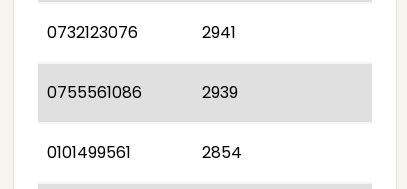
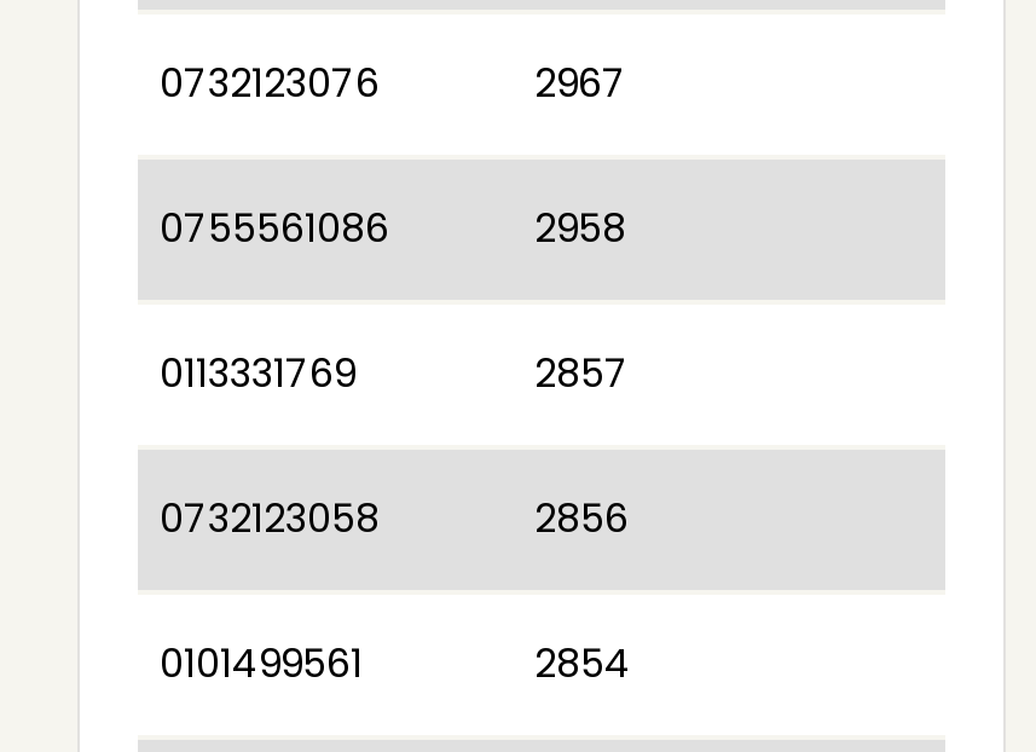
- 2941
+ 2967

- 2939
+ 2958
+ 0113331769
+ 2857
+ 0732123058
+ 2856
